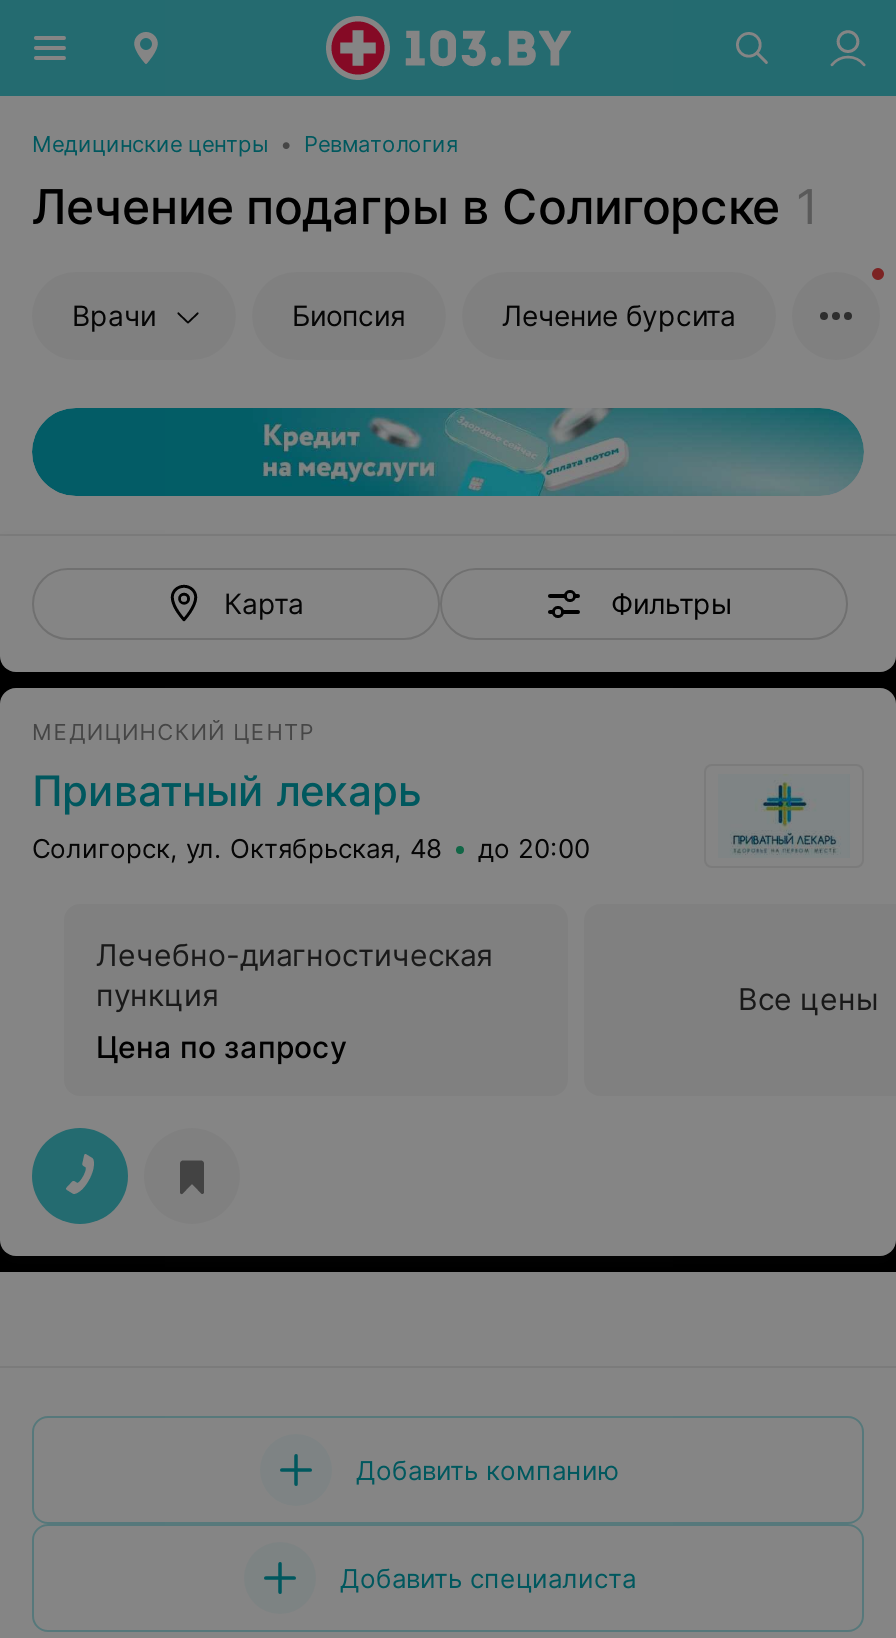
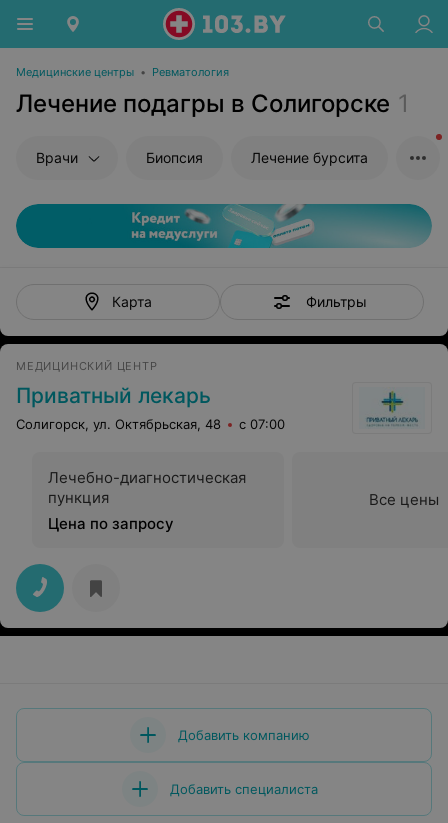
- Солигорск, ул. Октябрьская, 48 до 20:00
+ Солигорск, ул. Октябрьская, 48 с 07:00
